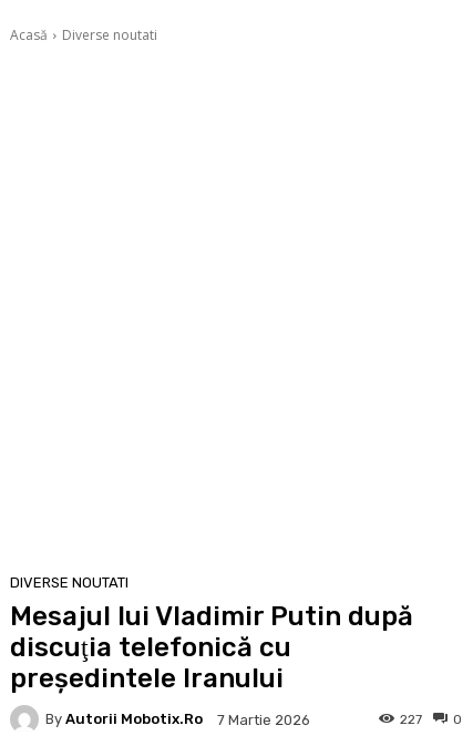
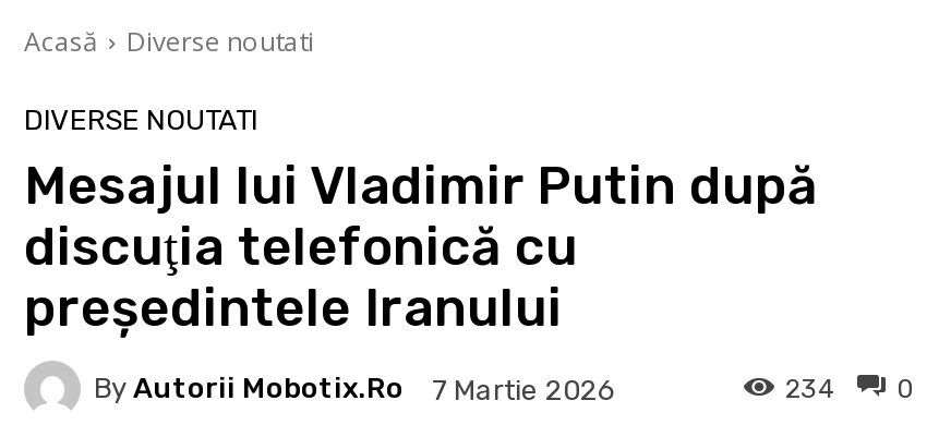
- 227 0
+ 234 0
